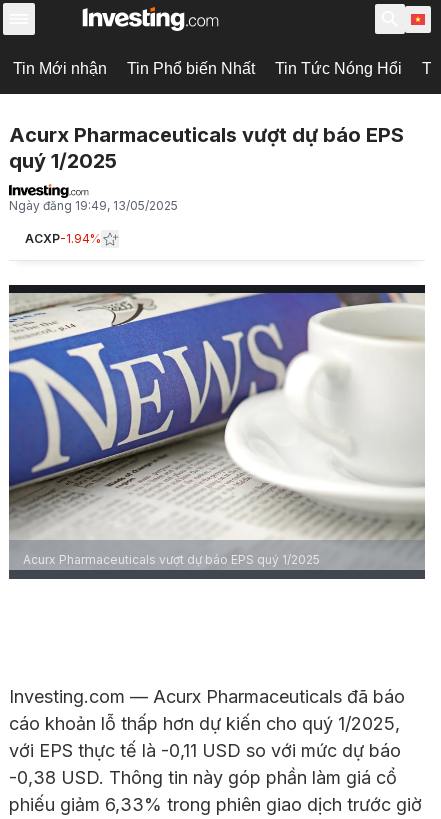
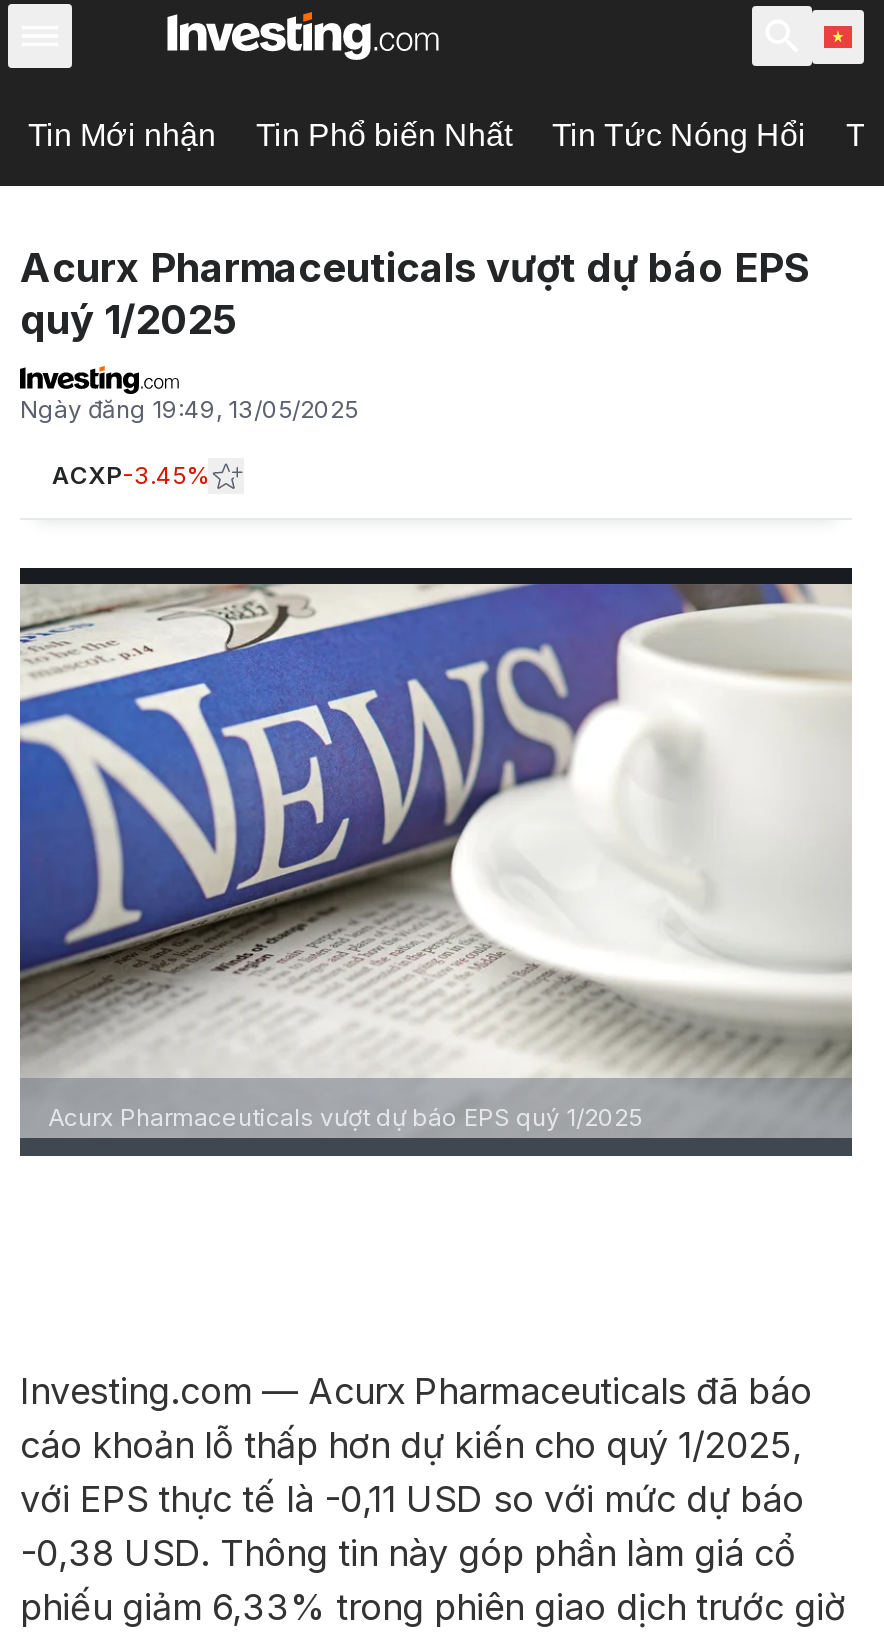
- ACXP-1.94%
+ ACXP-3.45%
